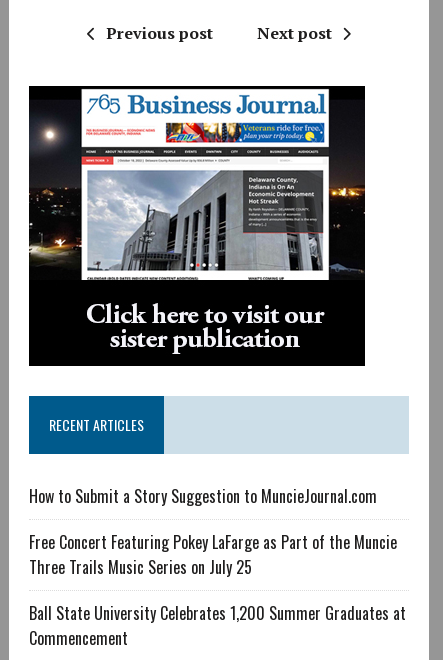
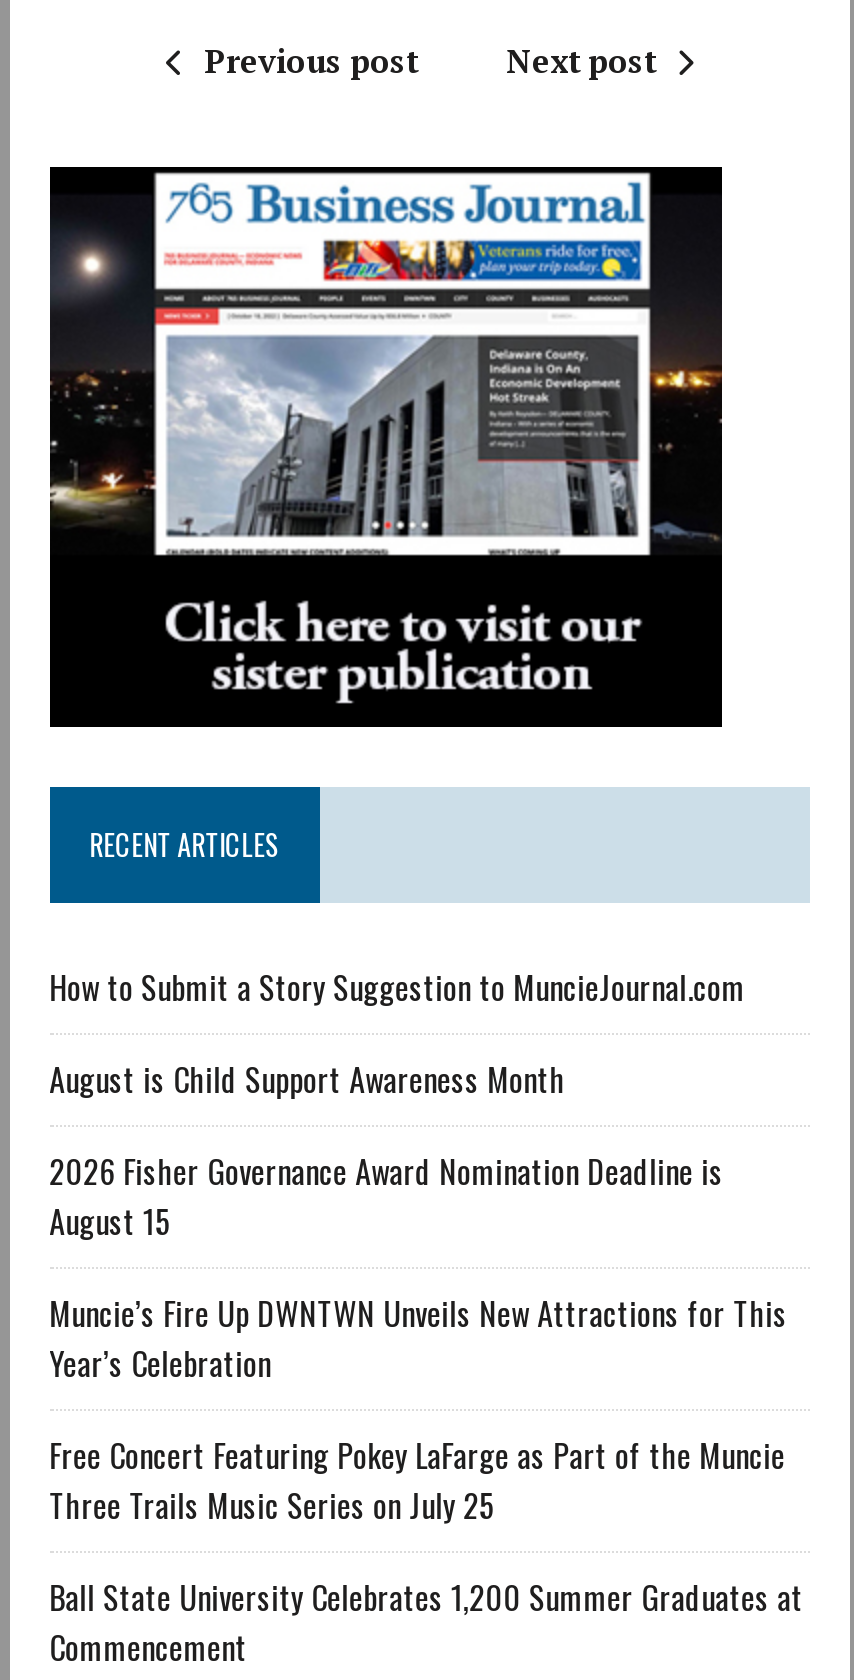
+ August is Child Support Awareness Month
+ 2026 Fisher Governance Award Nomination Deadline is
+ August 15
+ Muncie’s Fire Up DWNTWN Unveils New Attractions for This
+ Year’s Celebration
